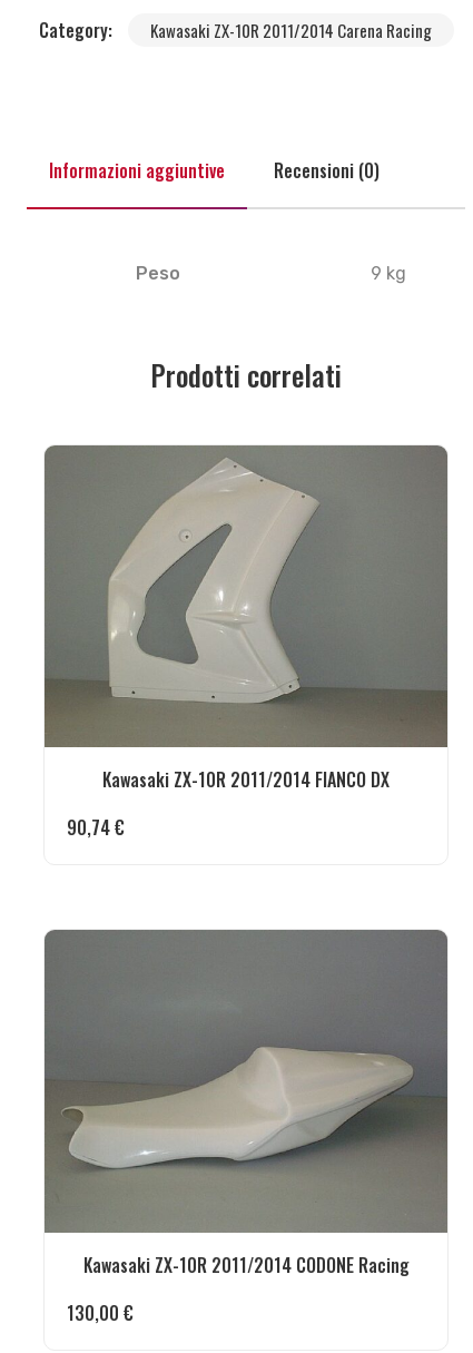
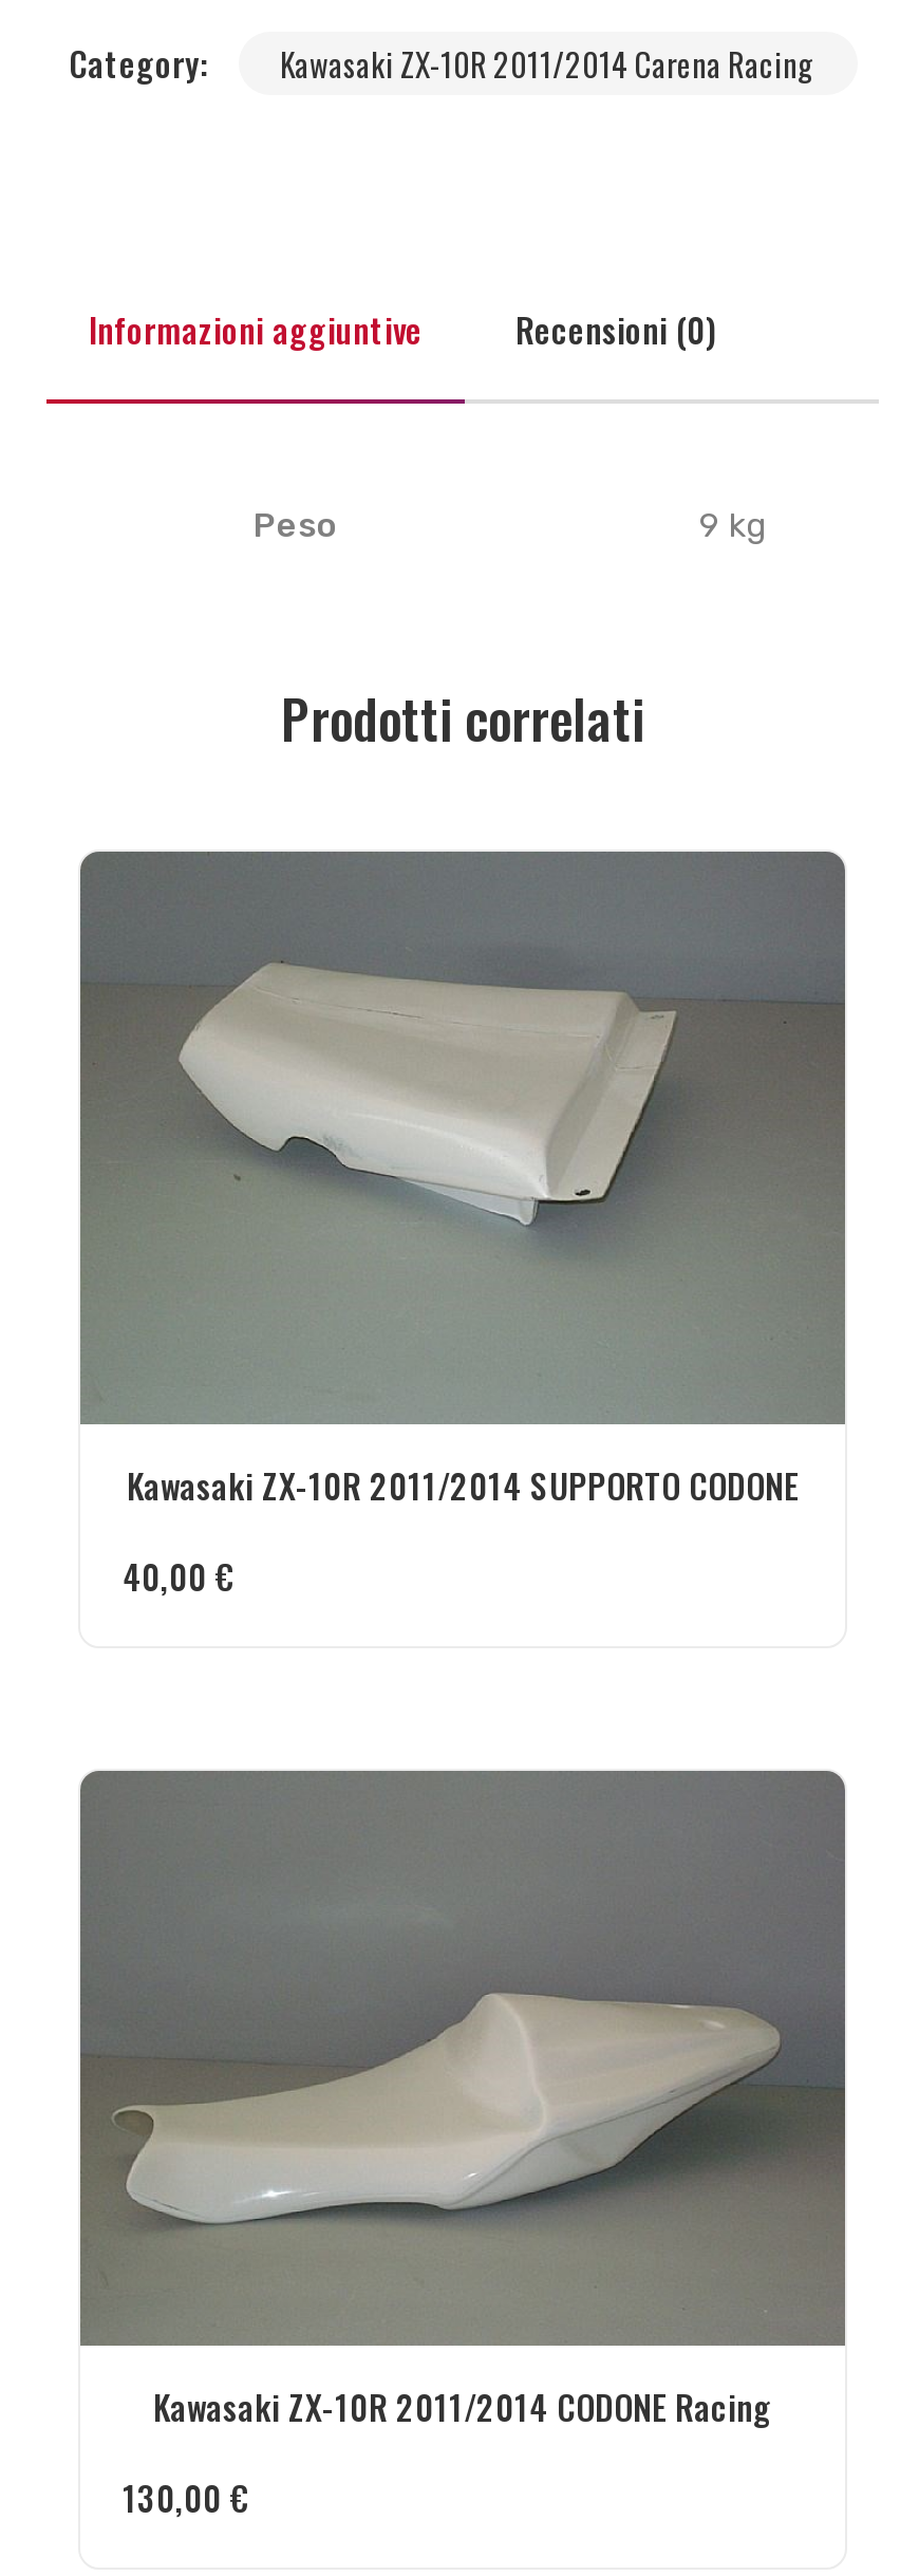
- [image]
- Kawasaki ZX-10R 2011/2014 FIANCO DX
+ [image]
+ Kawasaki ZX-10R 2011/2014 SUPPORTO CODONE

- 90,74 €
+ 40,00 €
